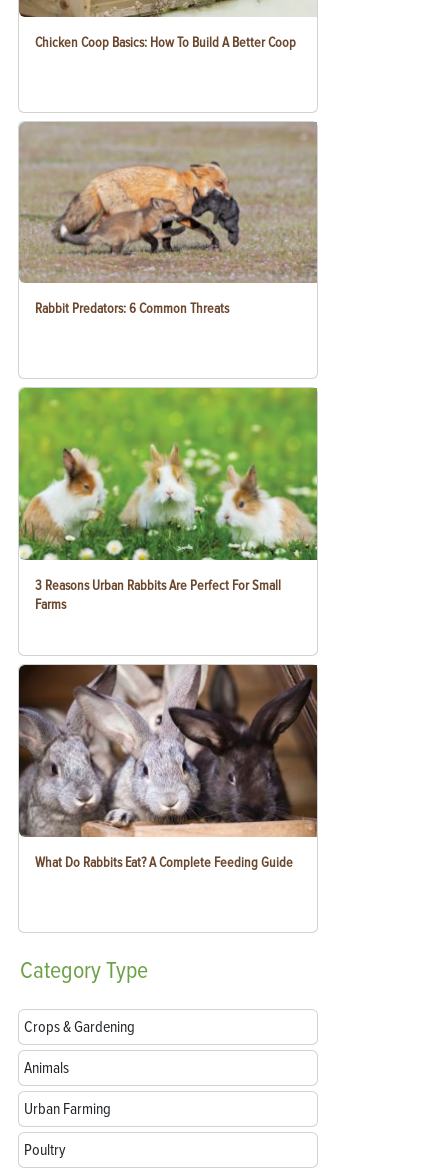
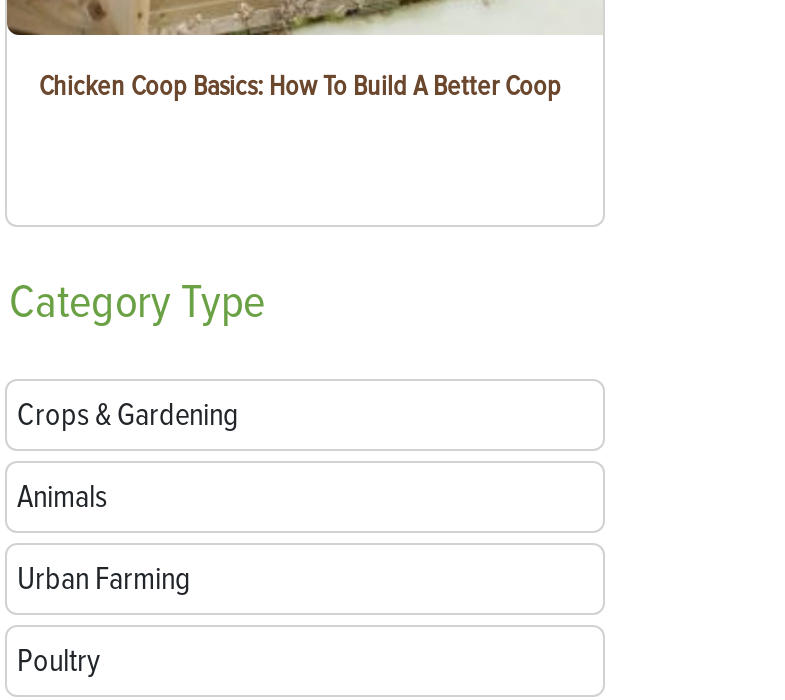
- [image]
- Rabbit Predators: 6 Common Threats

- [image]
- 3 Reasons Urban Rabbits Are Perfect For Small
- Farms

- [image]
- What Do Rabbits Eat? A Complete Feeding Guide
